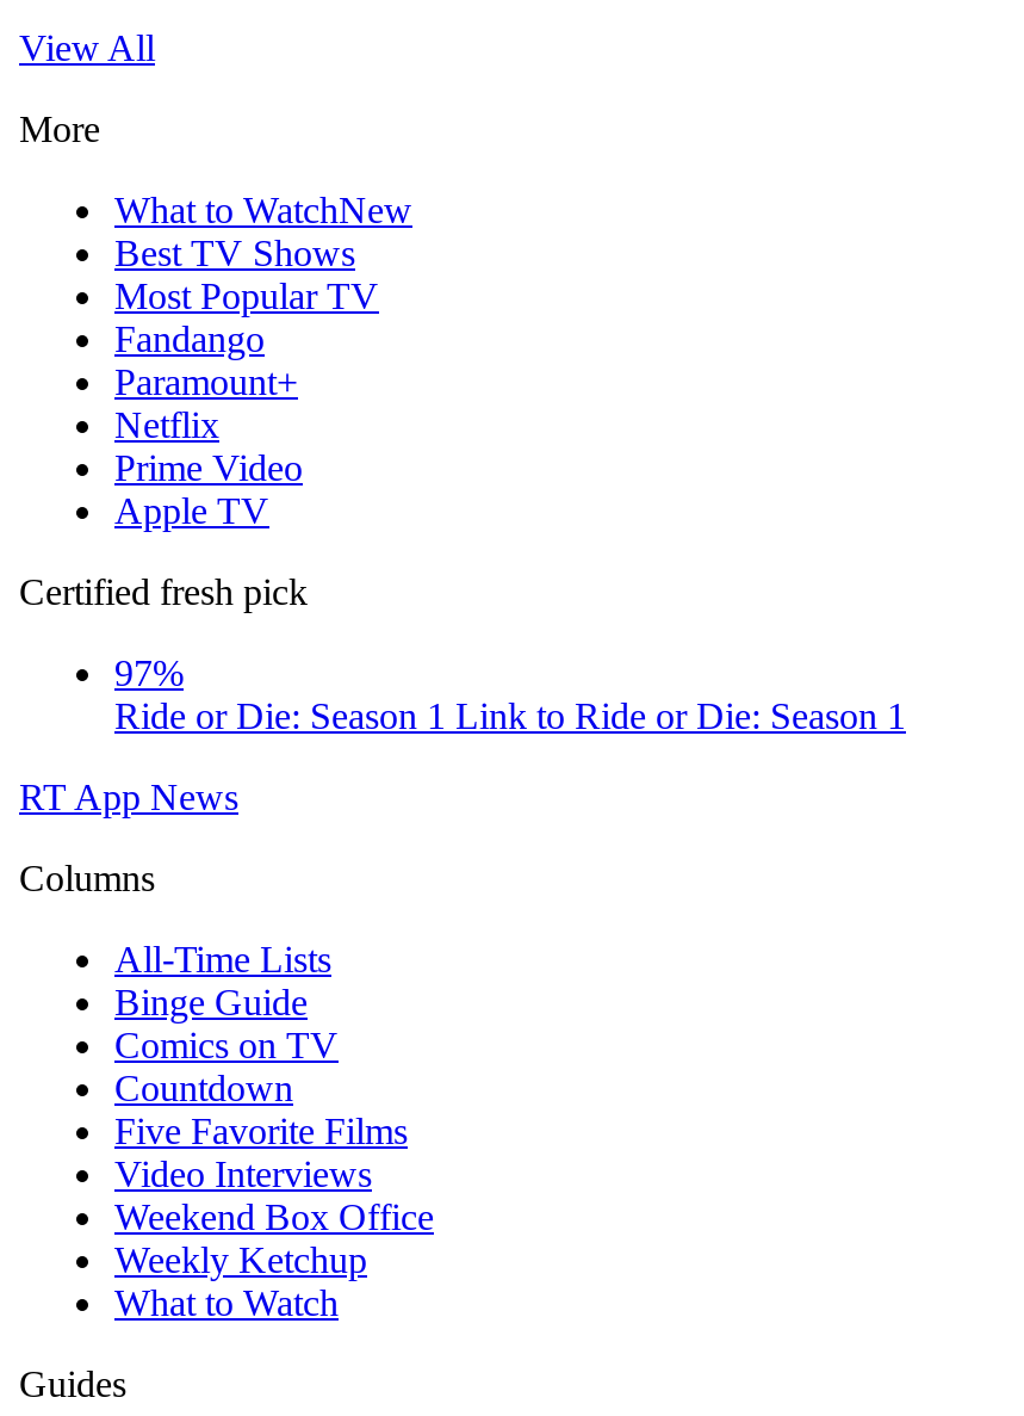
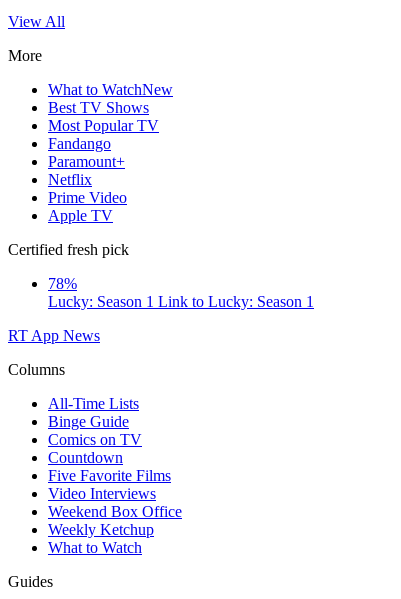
- 97%
- Ride or Die: Season 1 Link to Ride or Die: Season 1
+ 78%
+ Lucky: Season 1 Link to Lucky: Season 1
